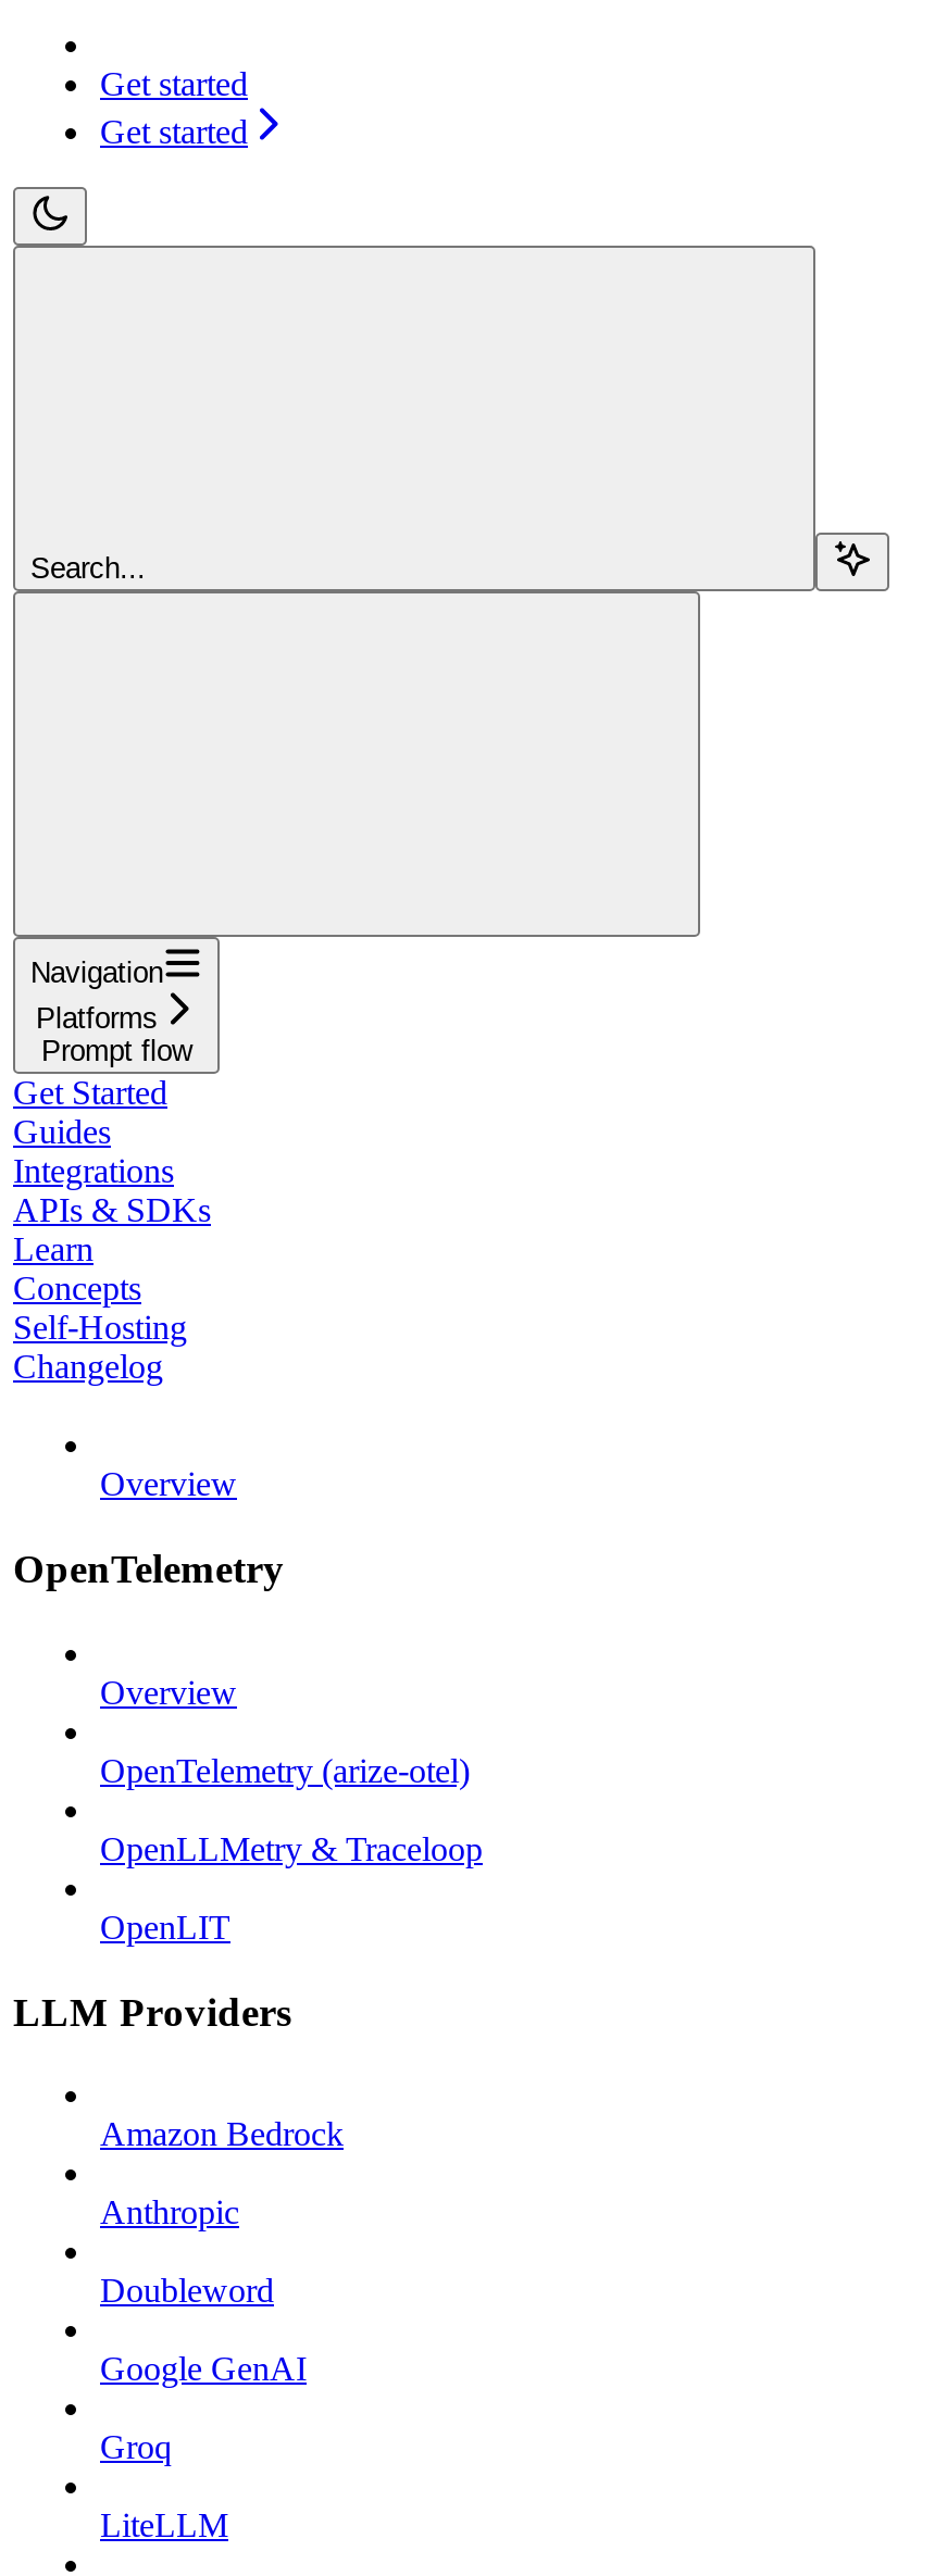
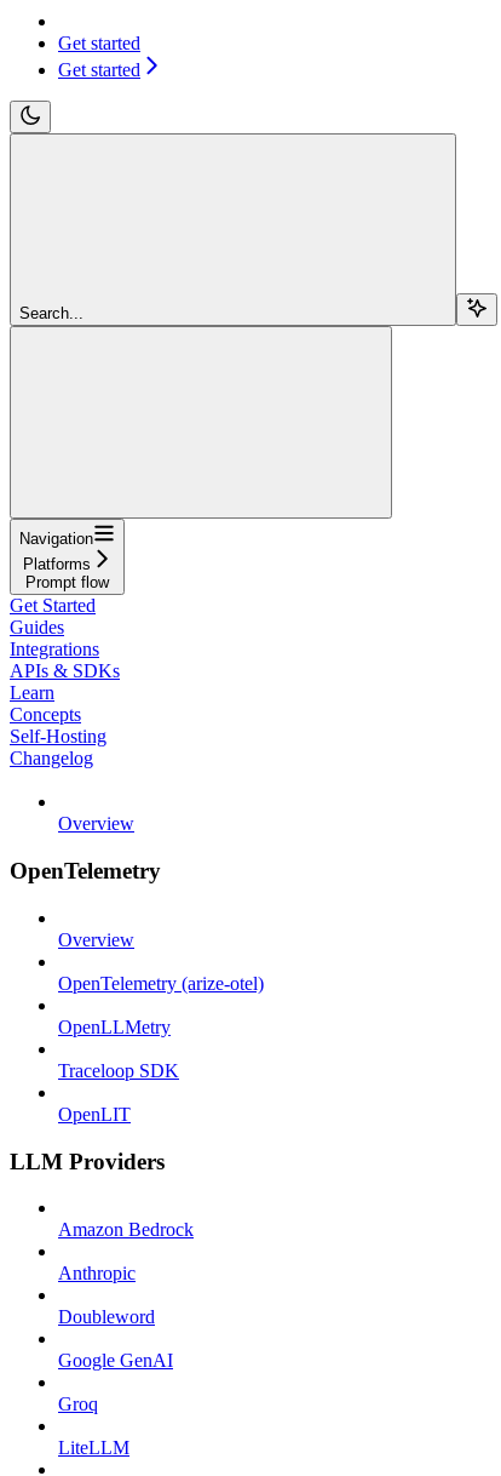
- OpenLLMetry & Traceloop
+ OpenLLMetry
+ Traceloop SDK
